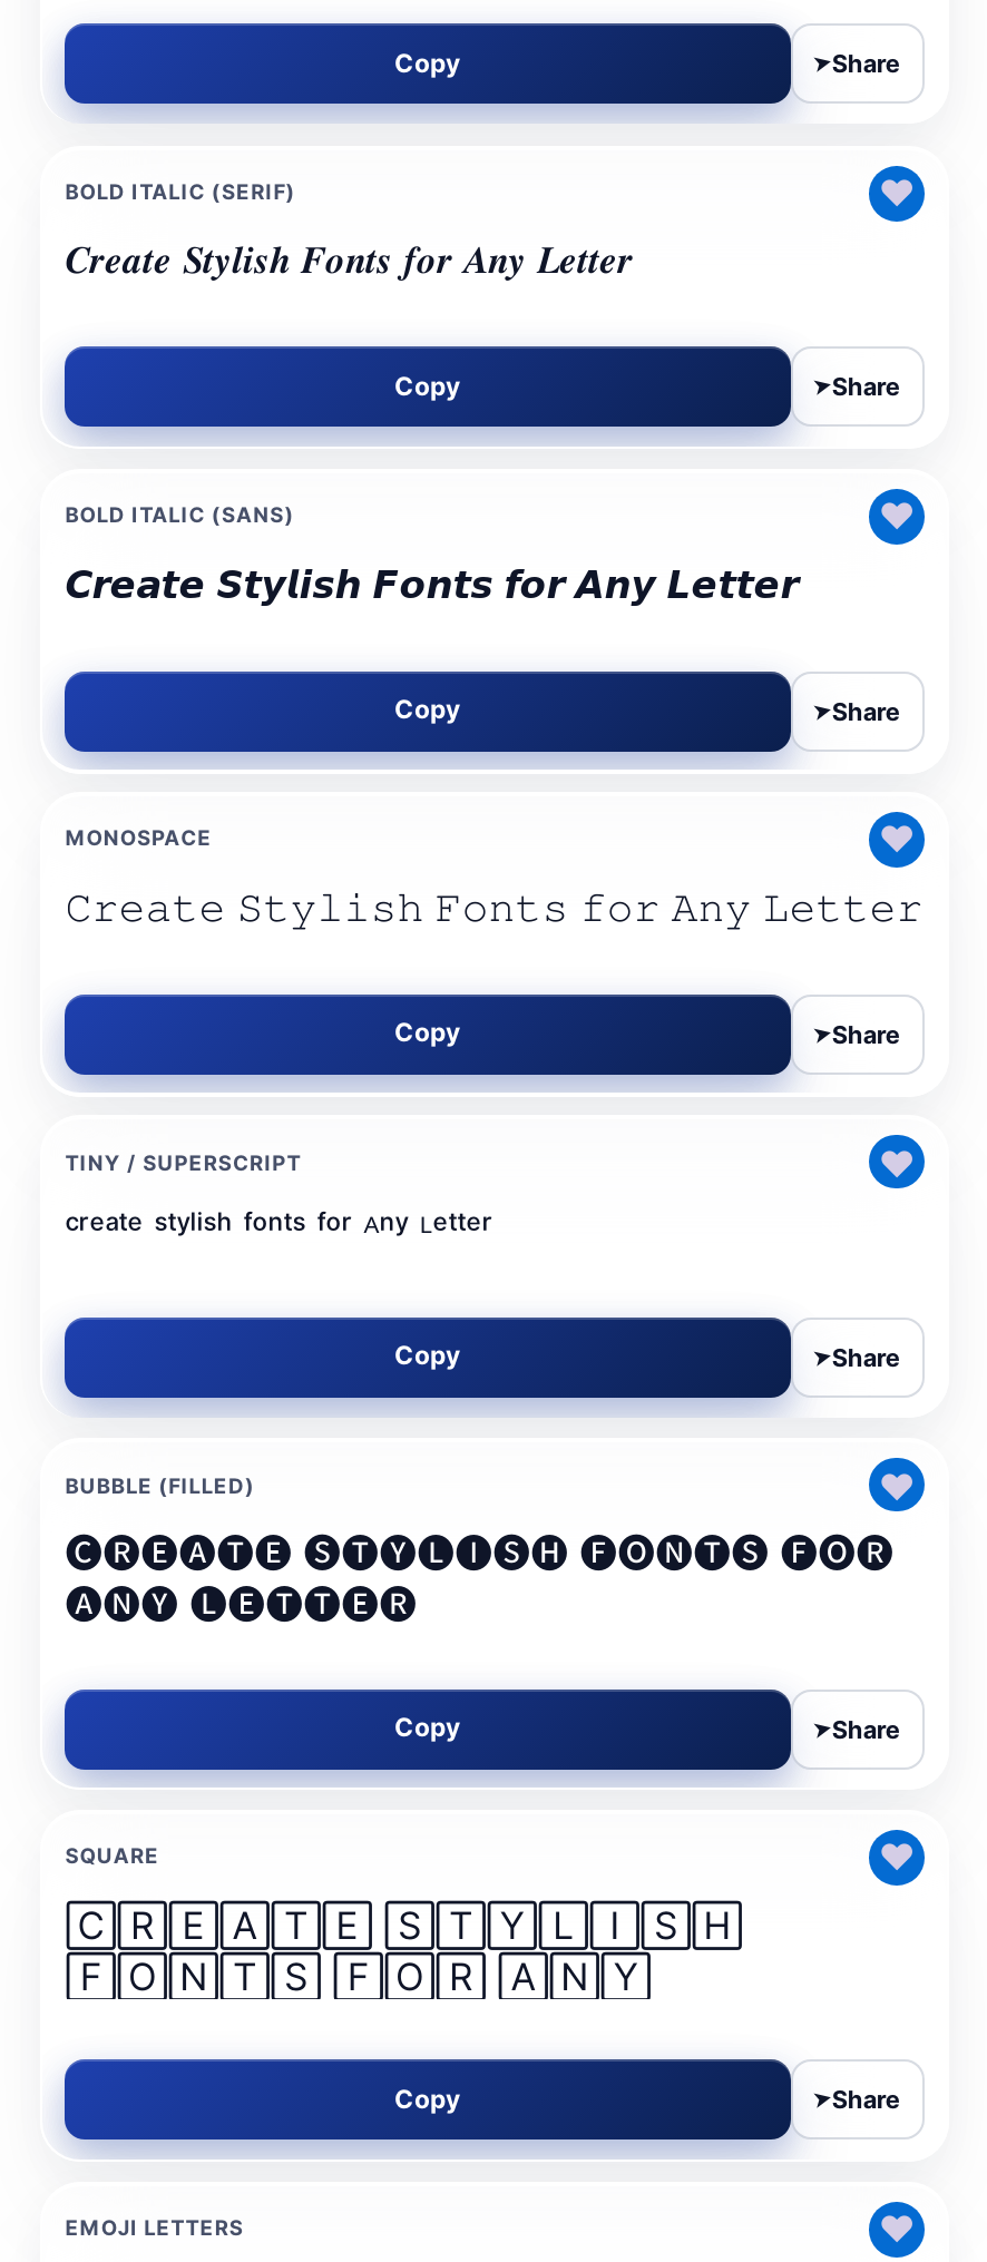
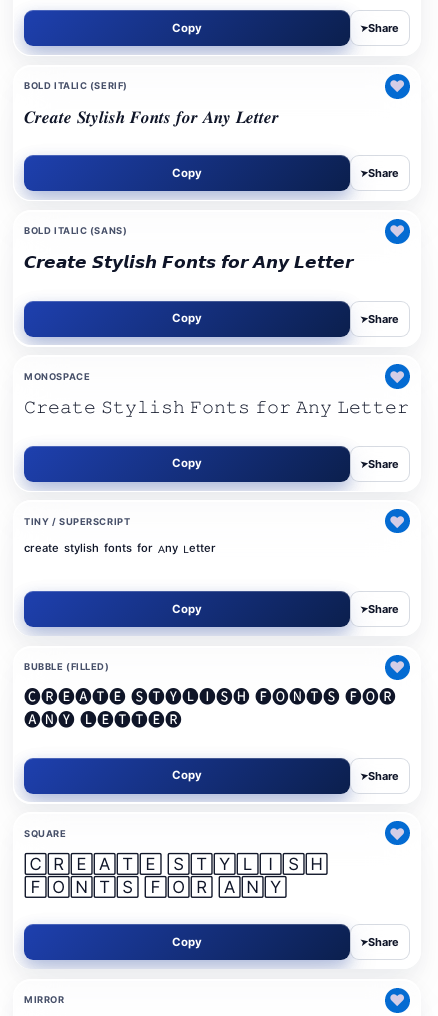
- EMOJI LETTERS
+ MIRROR
